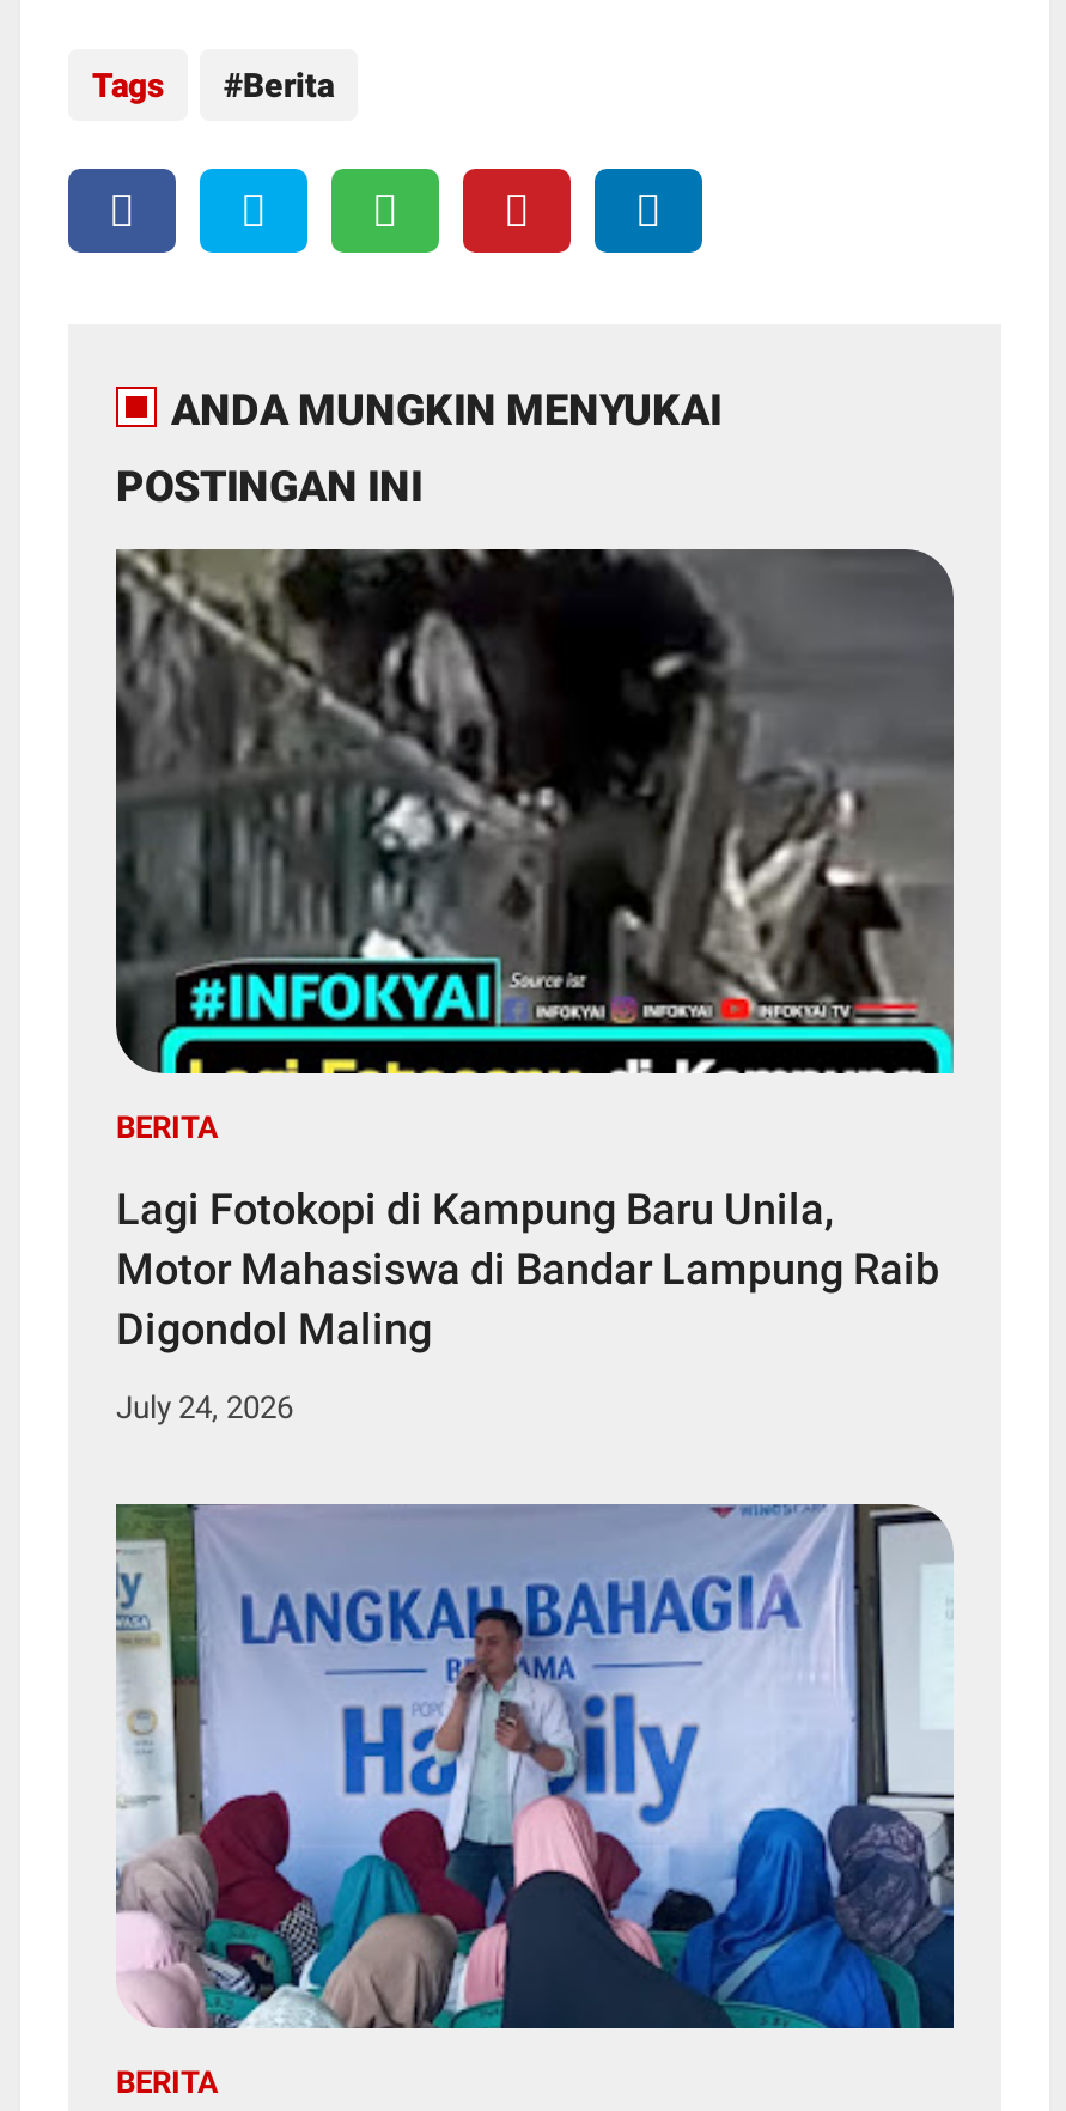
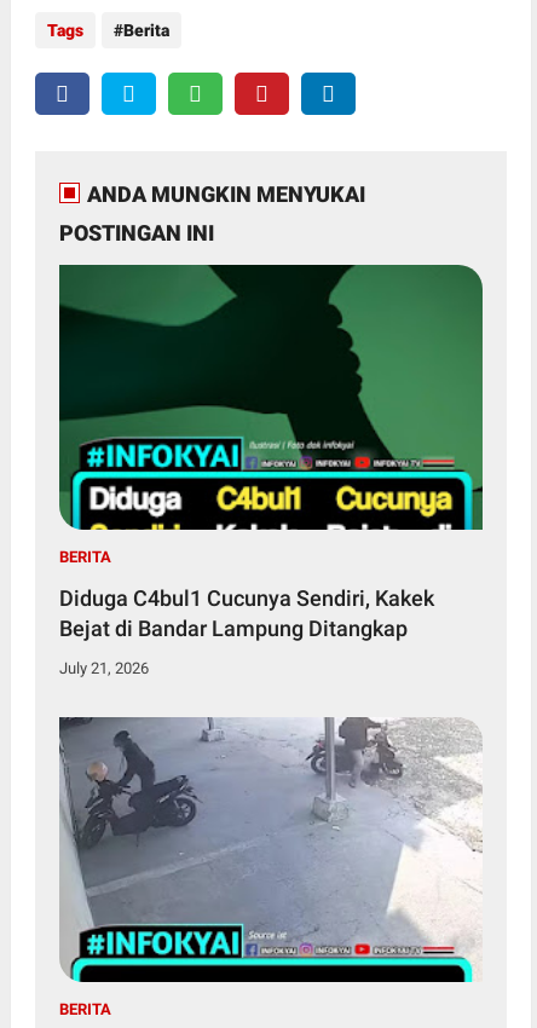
- [image]
+ [image]

- Lagi Fotokopi di Kampung Baru Unila,
- Motor Mahasiswa di Bandar Lampung Raib
- Digondol Maling
+ Diduga C4bul1 Cucunya Sendiri, Kakek
+ Bejat di Bandar Lampung Ditangkap

- July 24, 2026
+ July 21, 2026

- [image]
+ [image]
